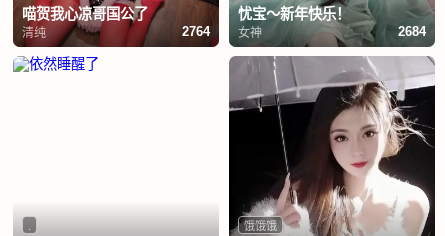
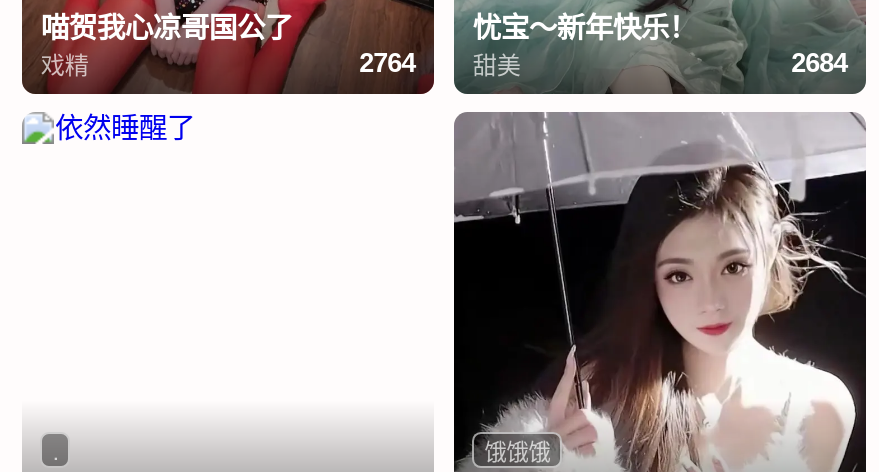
- 清纯
+ 戏精

- 女神
+ 甜美
